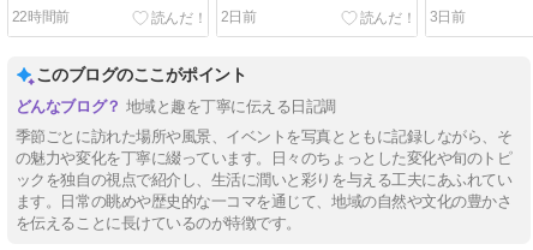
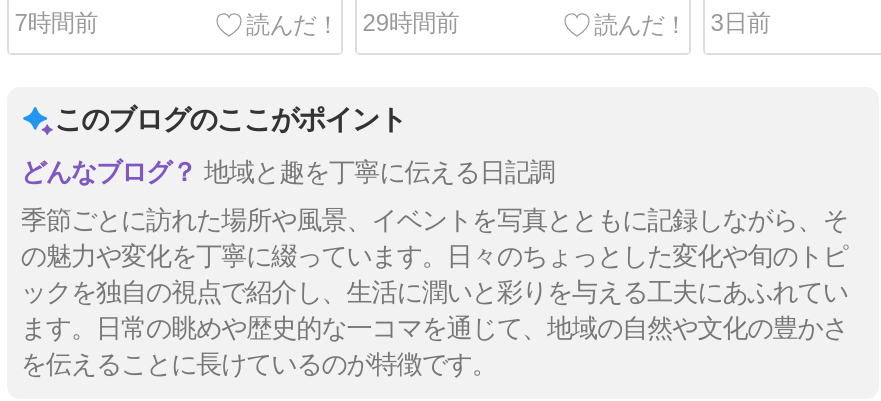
- 22時間前
+ 7時間前

- 2日前
+ 29時間前
